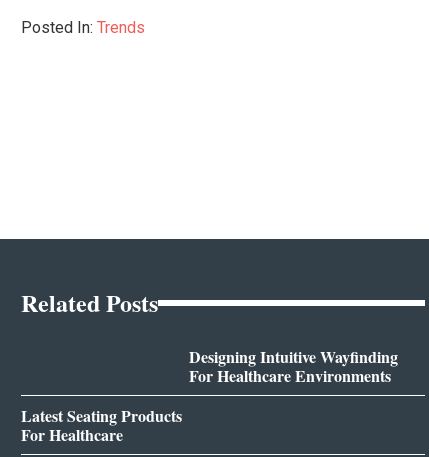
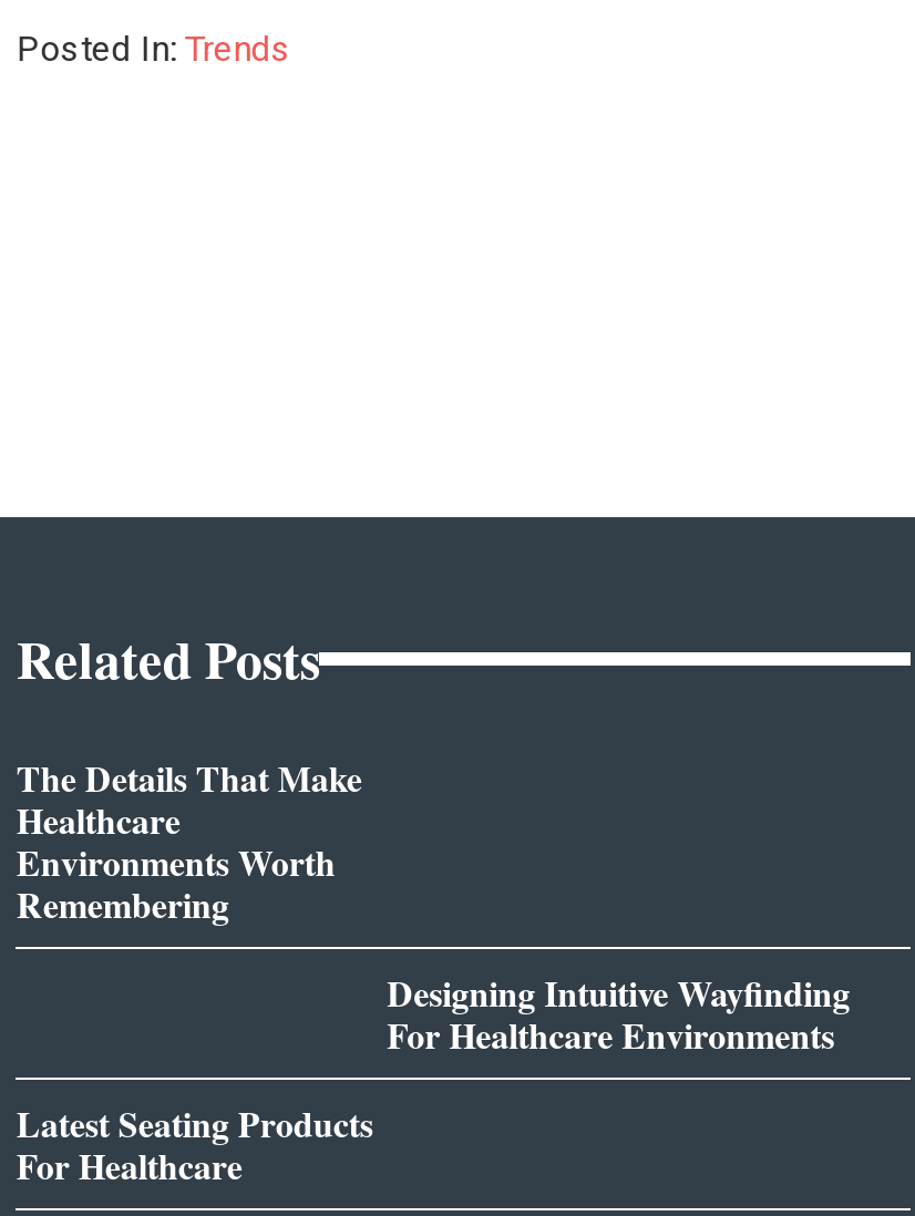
+ The Details That Make
+ Healthcare
+ Environments Worth
+ Remembering
